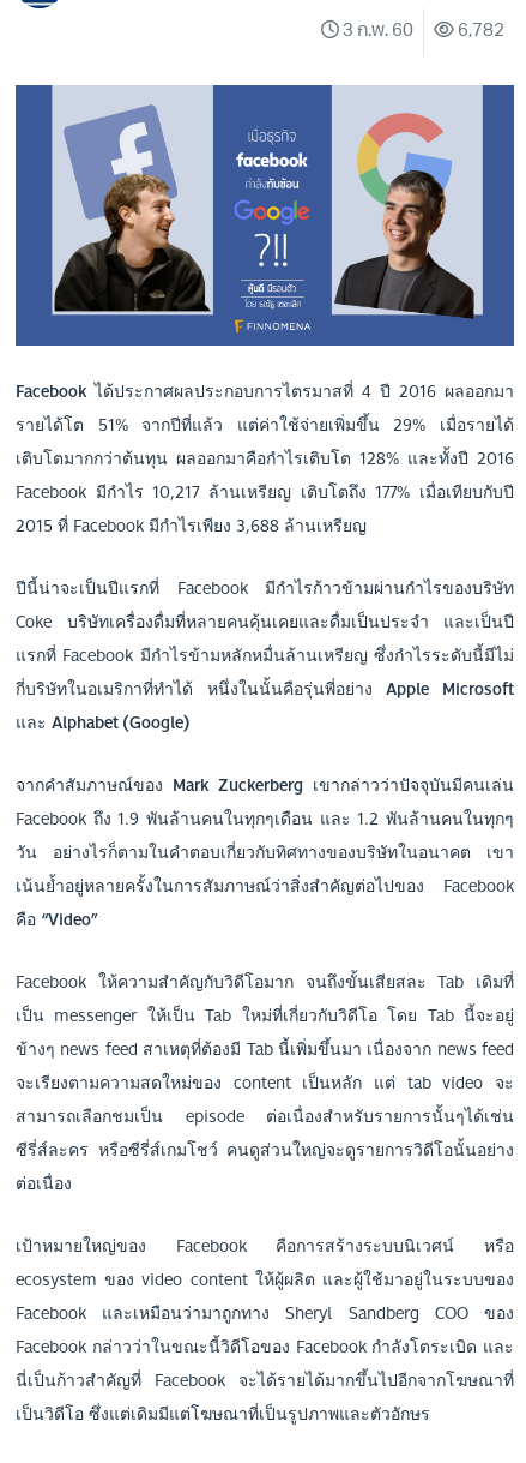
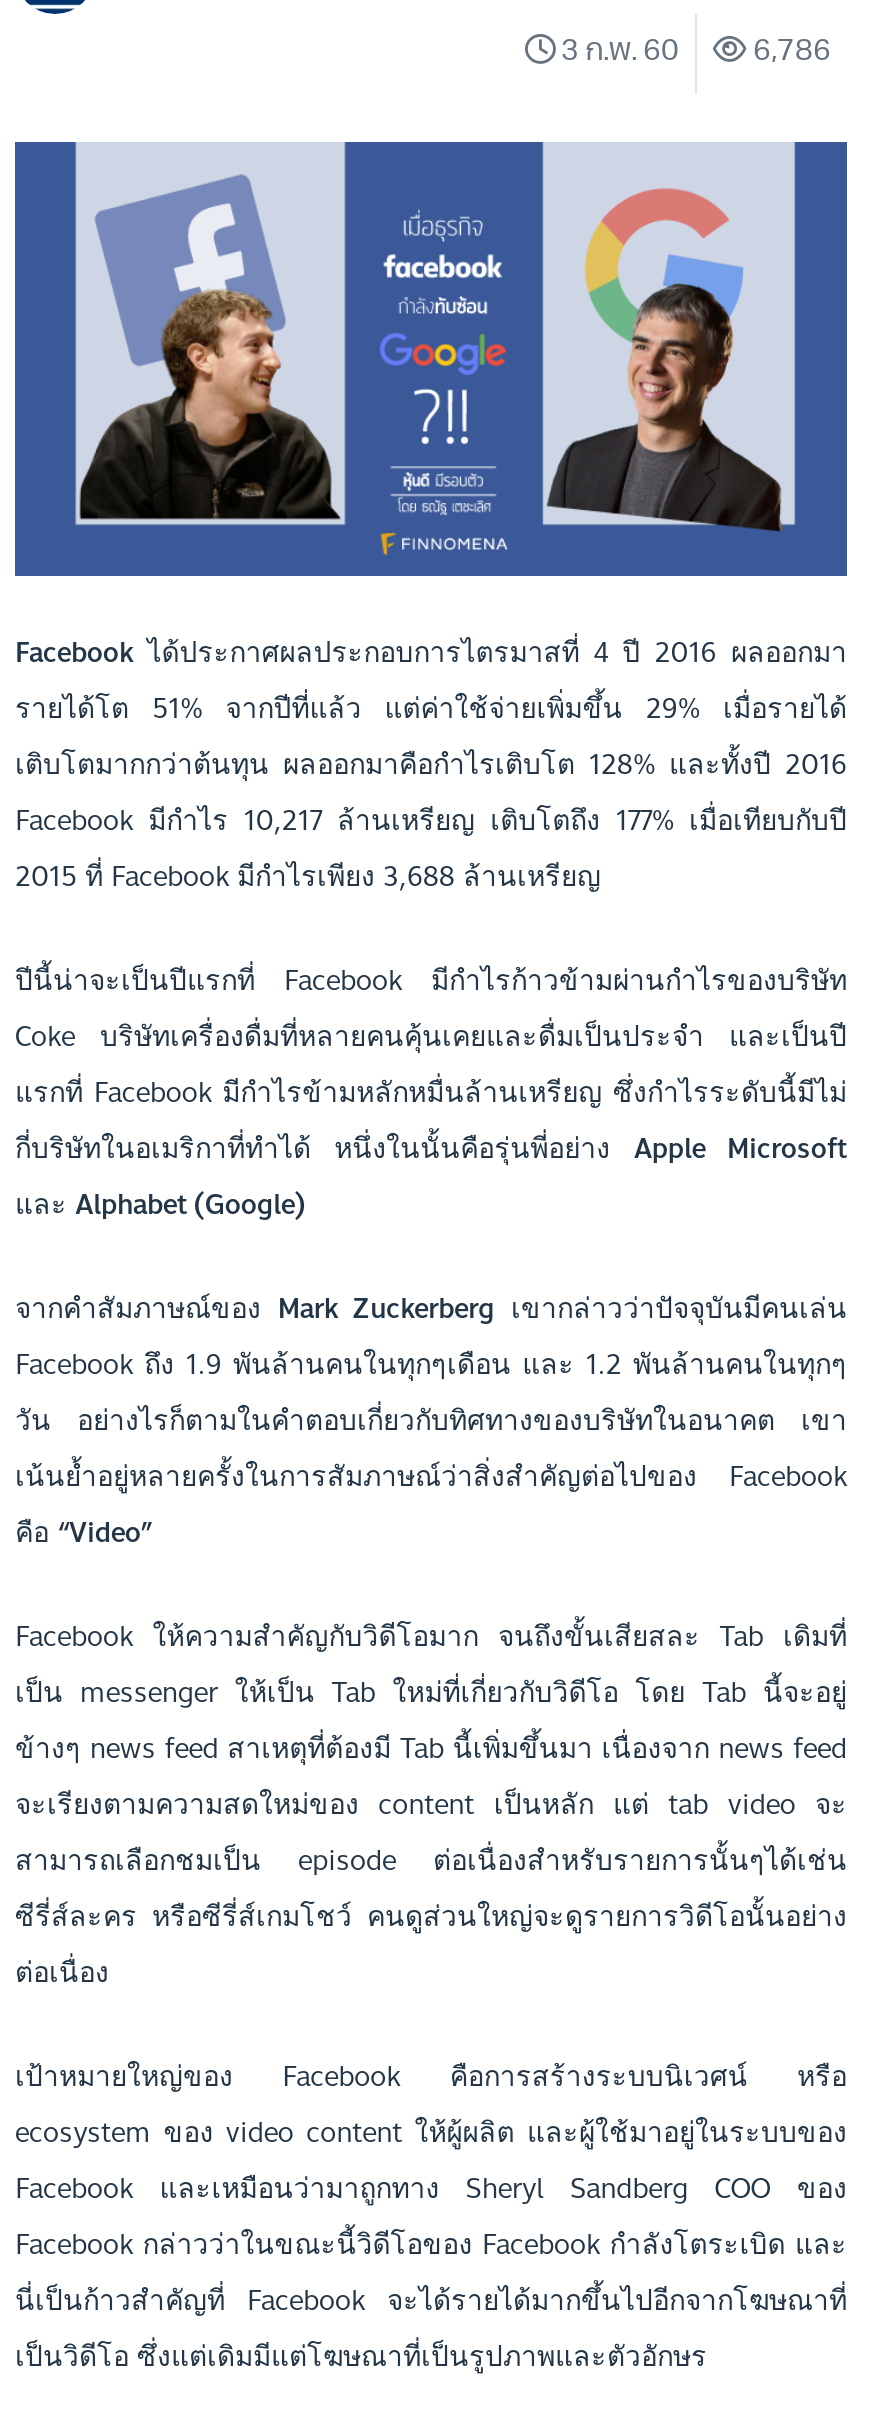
- 6,782
+ 6,786
